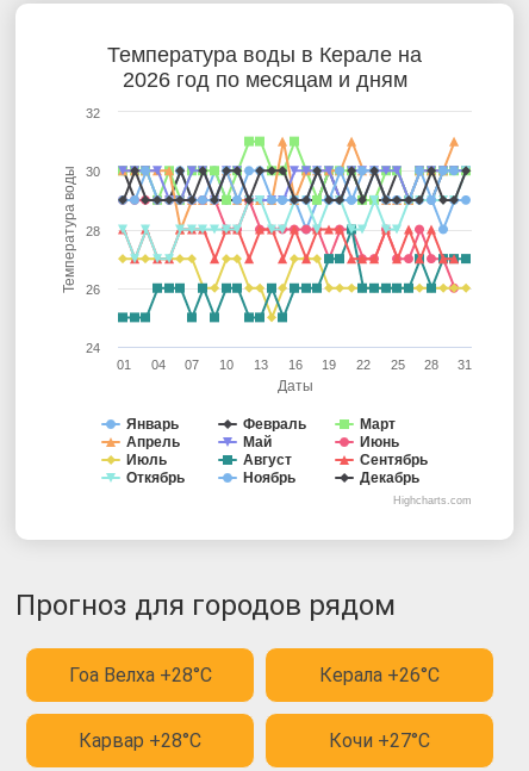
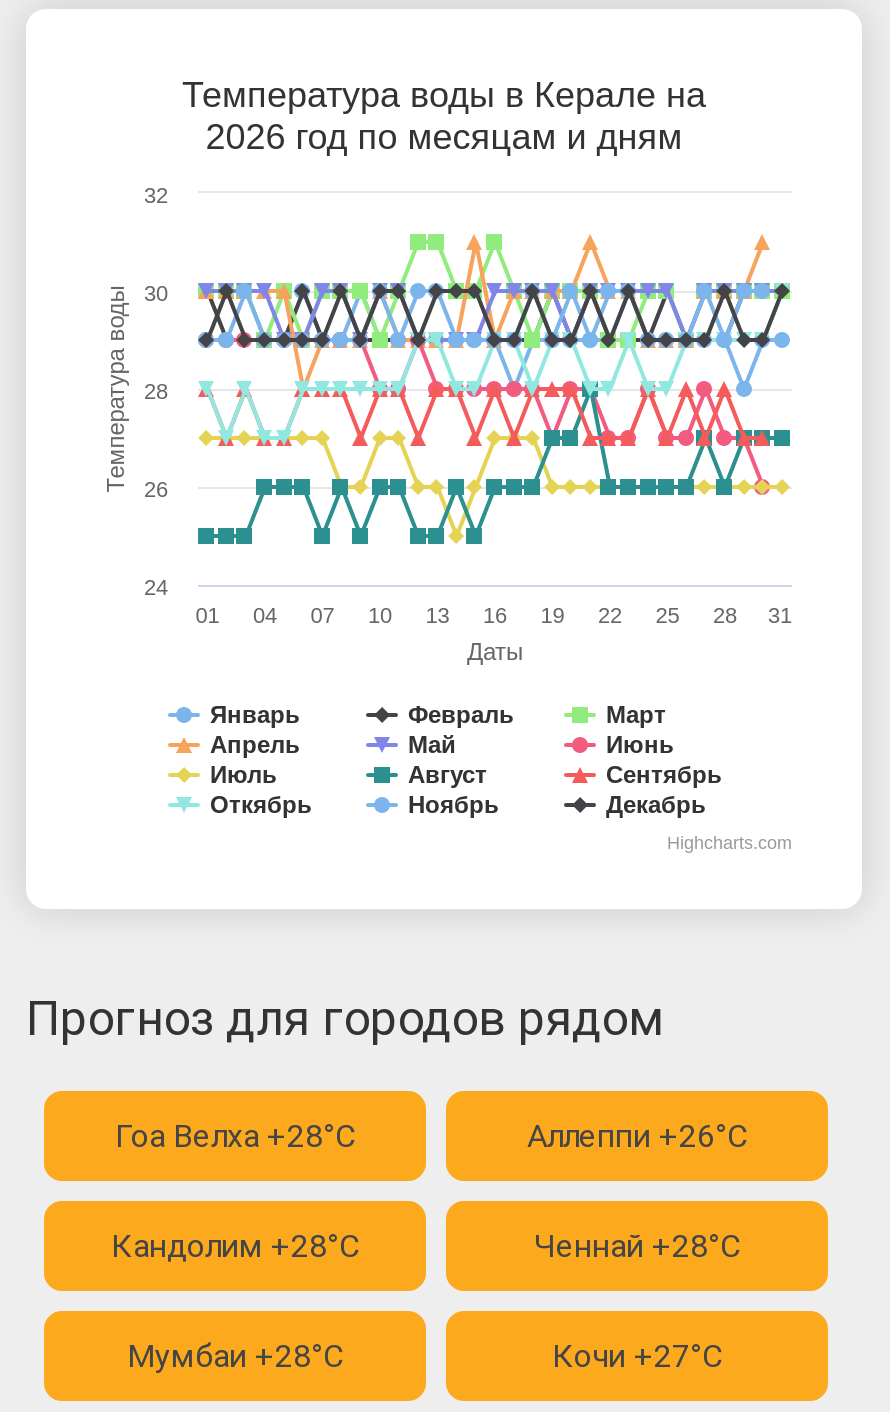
- Керала +26°C
- Карвар +28°C
+ Аллеппи +26°C
+ Кандолим +28°C
+ Ченнай +28°C
+ Мумбаи +28°C
